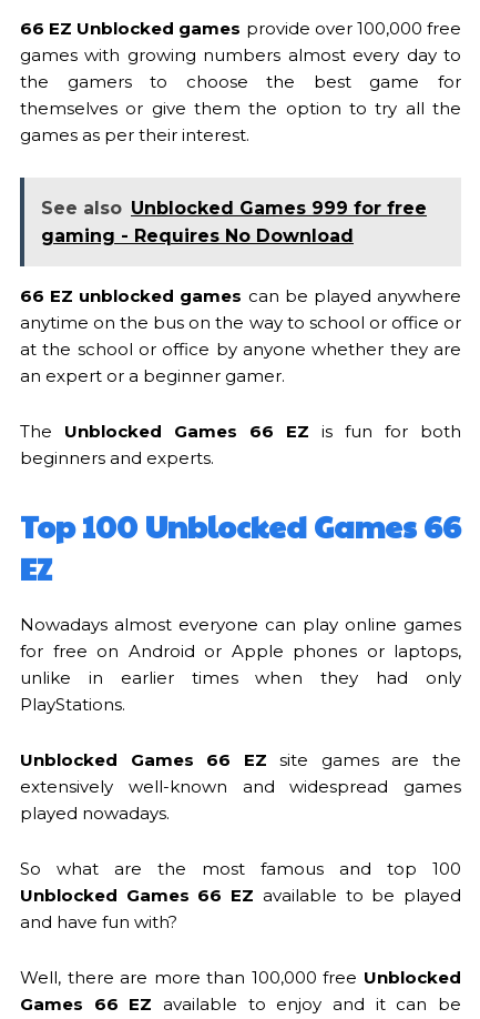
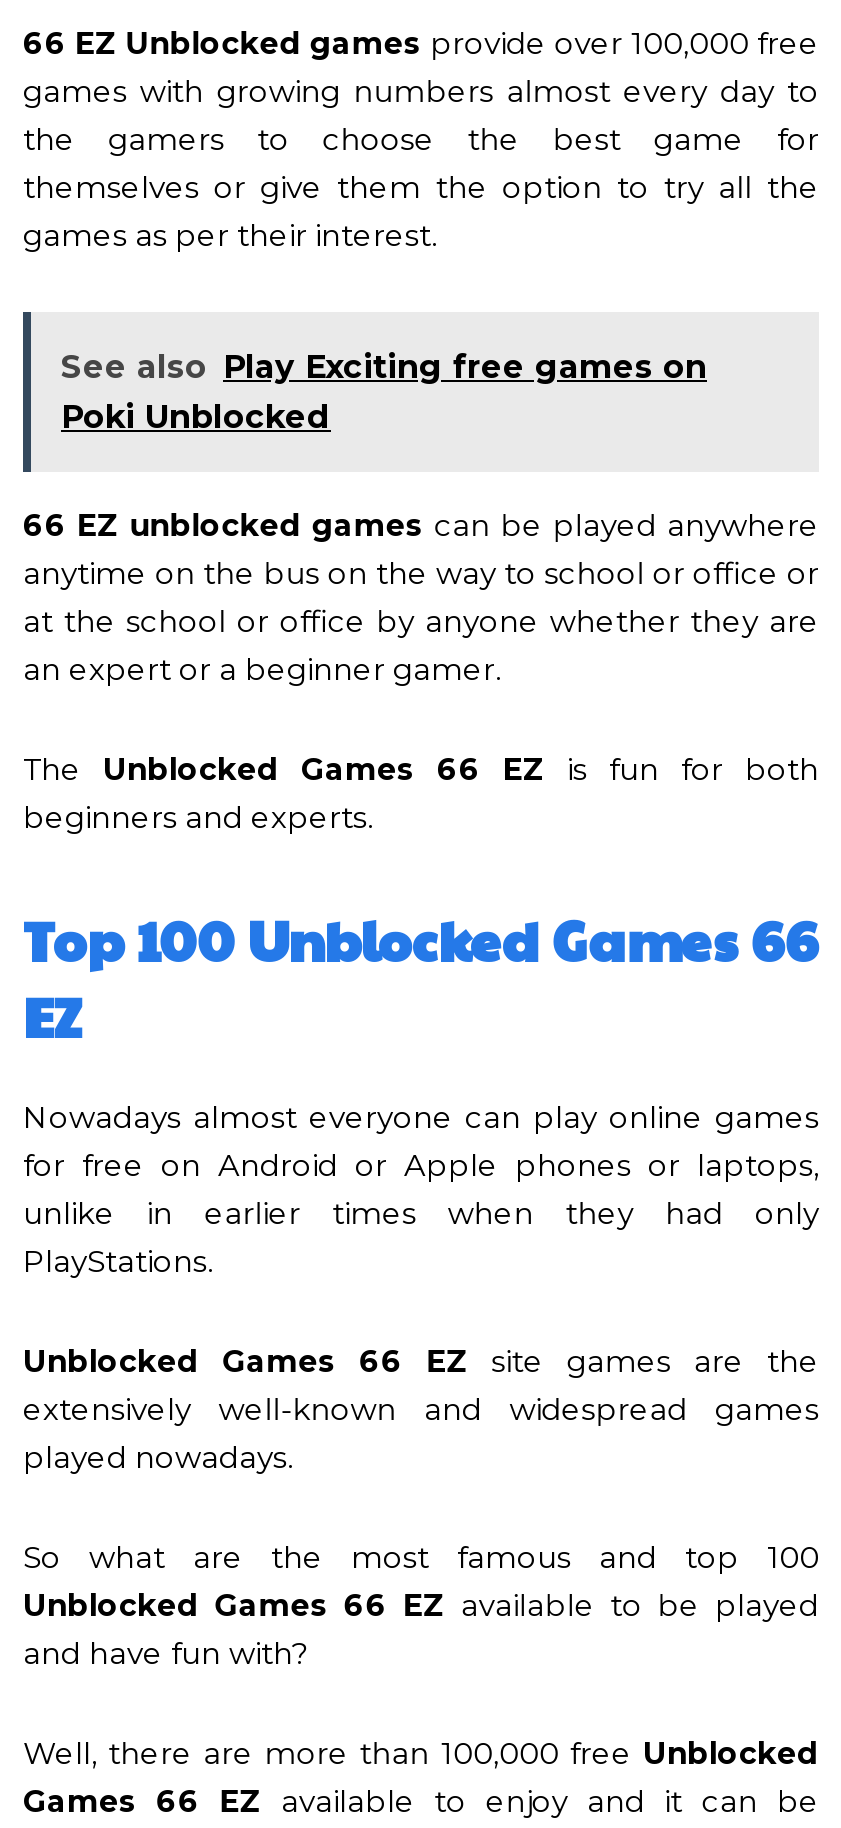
- See also Unblocked Games 999 for free
- gaming - Requires No Download
+ See also Play Exciting free games on
+ Poki Unblocked
